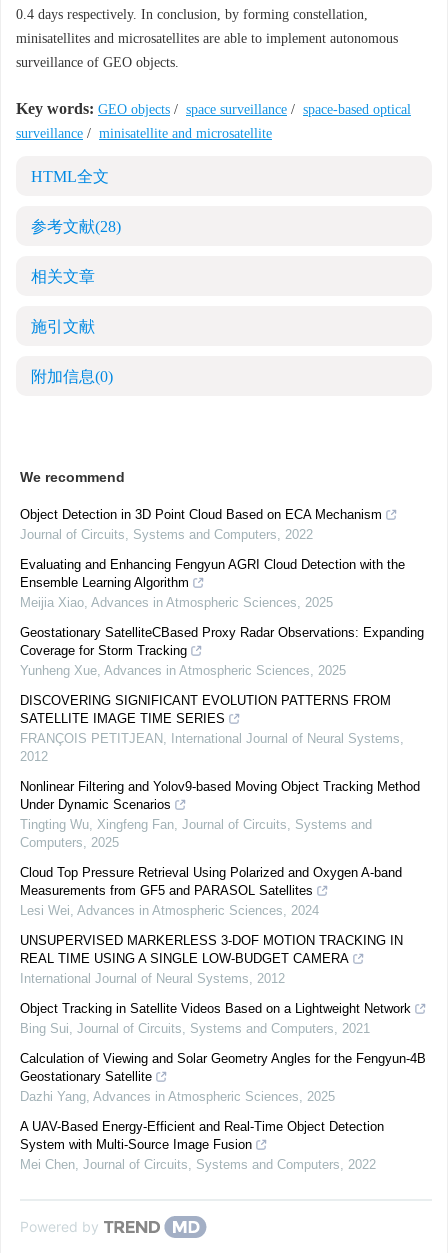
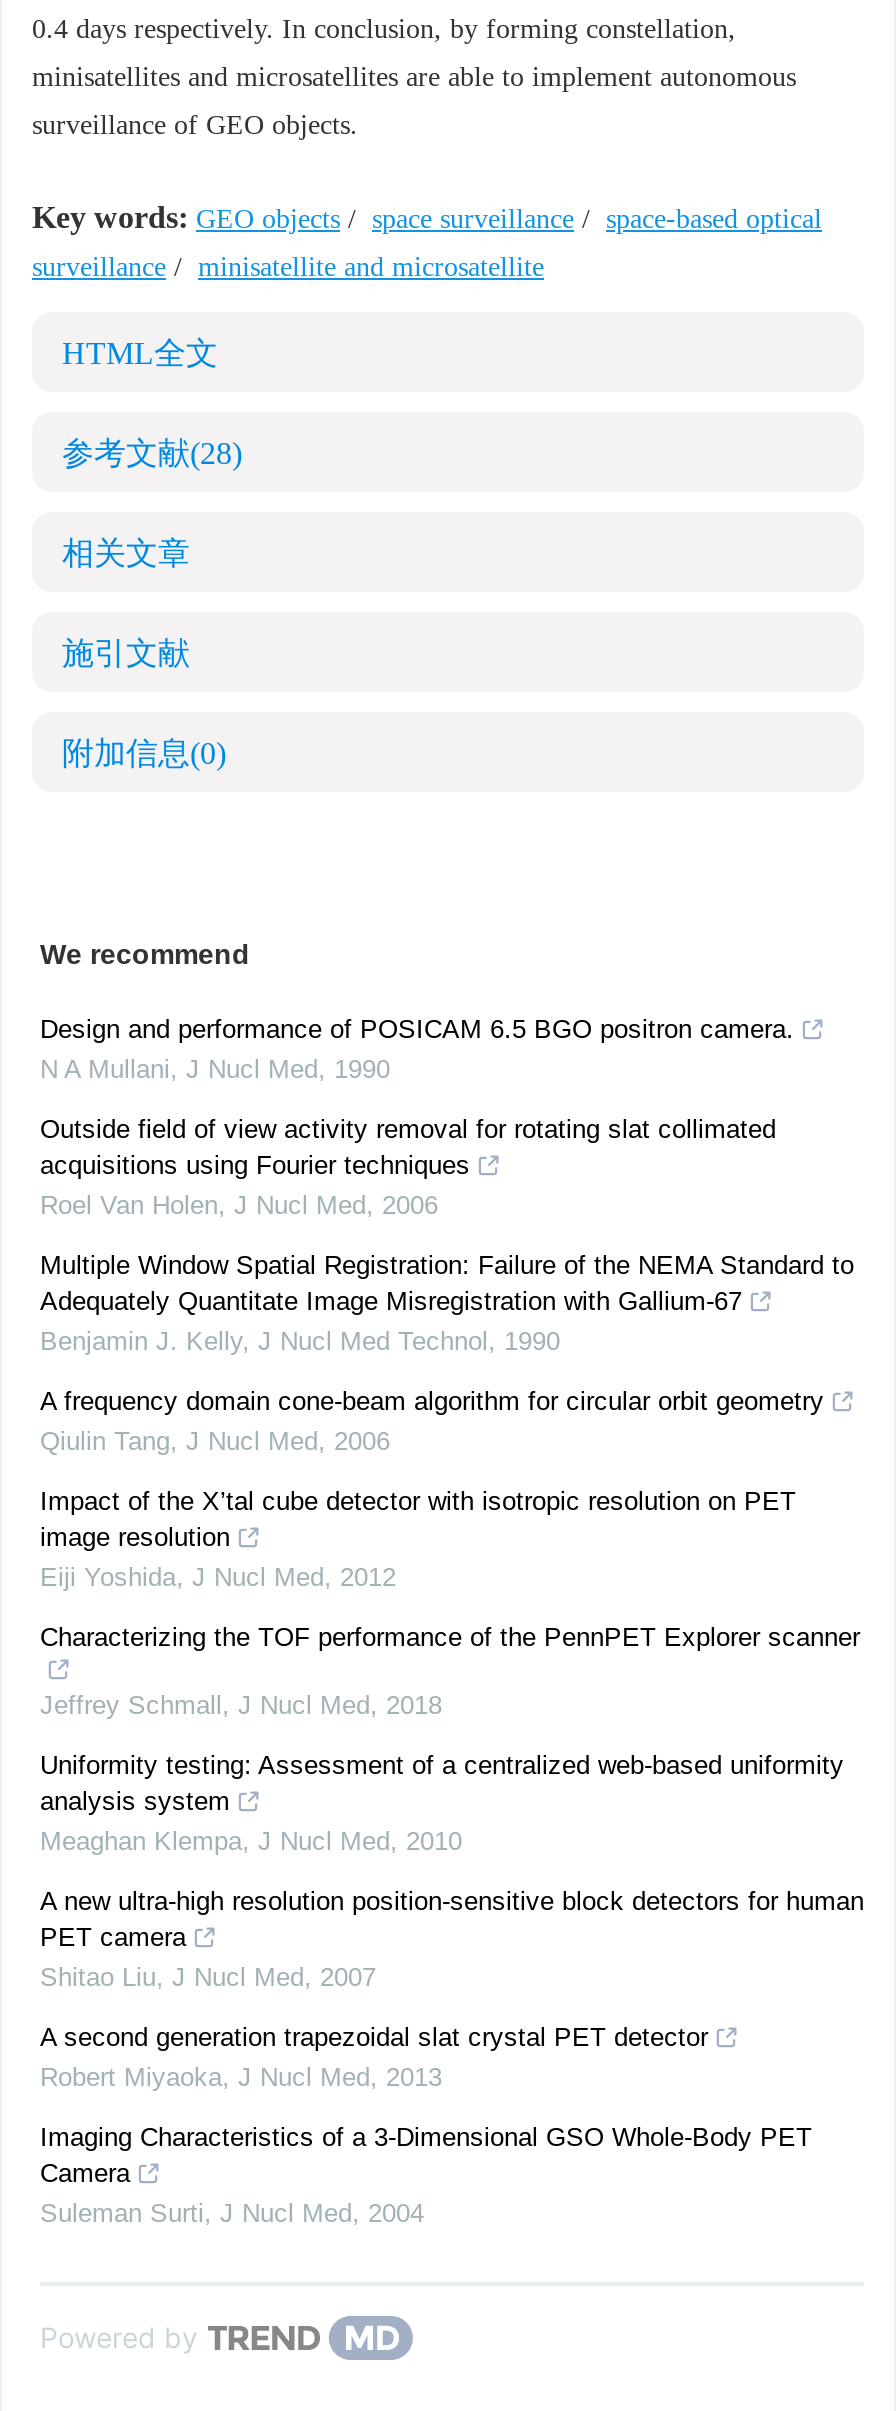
- Object Detection in 3D Point Cloud Based on ECA Mechanism
- Journal of Circuits, Systems and Computers, 2022
- Evaluating and Enhancing Fengyun AGRI Cloud Detection with the
- Ensemble Learning Algorithm
- Meijia Xiao, Advances in Atmospheric Sciences, 2025
- Geostationary SatelliteCBased Proxy Radar Observations: Expanding
- Coverage for Storm Tracking
- Yunheng Xue, Advances in Atmospheric Sciences, 2025
- DISCOVERING SIGNIFICANT EVOLUTION PATTERNS FROM
- SATELLITE IMAGE TIME SERIES
- FRANÇOIS PETITJEAN, International Journal of Neural Systems,
- 2012
- Nonlinear Filtering and Yolov9-based Moving Object Tracking Method
- Under Dynamic Scenarios
- Tingting Wu, Xingfeng Fan, Journal of Circuits, Systems and
- Computers, 2025
- Cloud Top Pressure Retrieval Using Polarized and Oxygen A-band
- Measurements from GF5 and PARASOL Satellites
- Lesi Wei, Advances in Atmospheric Sciences, 2024
- UNSUPERVISED MARKERLESS 3-DOF MOTION TRACKING IN
- REAL TIME USING A SINGLE LOW-BUDGET CAMERA
- International Journal of Neural Systems, 2012
- Object Tracking in Satellite Videos Based on a Lightweight Network
- Bing Sui, Journal of Circuits, Systems and Computers, 2021
- Calculation of Viewing and Solar Geometry Angles for the Fengyun-4B
- Geostationary Satellite
- Dazhi Yang, Advances in Atmospheric Sciences, 2025
- A UAV-Based Energy-Efficient and Real-Time Object Detection
- System with Multi-Source Image Fusion
- Mei Chen, Journal of Circuits, Systems and Computers, 2022
+ Design and performance of POSICAM 6.5 BGO positron camera.
+ N A Mullani, J Nucl Med, 1990
+ Outside field of view activity removal for rotating slat collimated
+ acquisitions using Fourier techniques
+ Roel Van Holen, J Nucl Med, 2006
+ Multiple Window Spatial Registration: Failure of the NEMA Standard to
+ Adequately Quantitate Image Misregistration with Gallium-67
+ Benjamin J. Kelly, J Nucl Med Technol, 1990
+ A frequency domain cone-beam algorithm for circular orbit geometry
+ Qiulin Tang, J Nucl Med, 2006
+ Impact of the X’tal cube detector with isotropic resolution on PET
+ image resolution
+ Eiji Yoshida, J Nucl Med, 2012
+ Characterizing the TOF performance of the PennPET Explorer scanner
+ Jeffrey Schmall, J Nucl Med, 2018
+ Uniformity testing: Assessment of a centralized web-based uniformity
+ analysis system
+ Meaghan Klempa, J Nucl Med, 2010
+ A new ultra-high resolution position-sensitive block detectors for human
+ PET camera
+ Shitao Liu, J Nucl Med, 2007
+ A second generation trapezoidal slat crystal PET detector
+ Robert Miyaoka, J Nucl Med, 2013
+ Imaging Characteristics of a 3-Dimensional GSO Whole-Body PET
+ Camera
+ Suleman Surti, J Nucl Med, 2004
